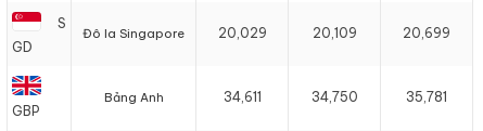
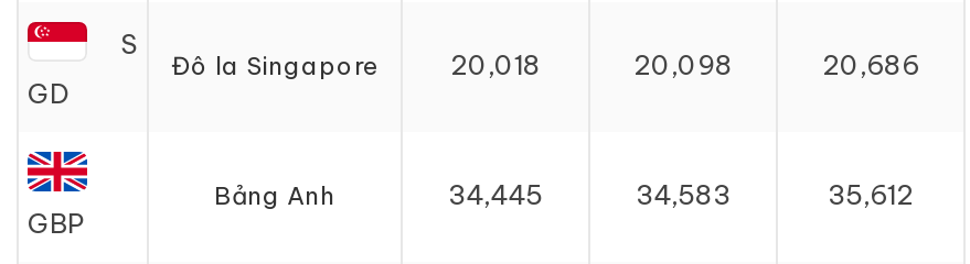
- 20,029
+ 20,018

- 20,109
+ 20,098

- 20,699
+ 20,686

- 34,611
+ 34,445

- 34,750
+ 34,583

- 35,781
+ 35,612
